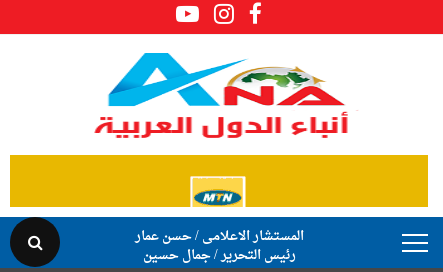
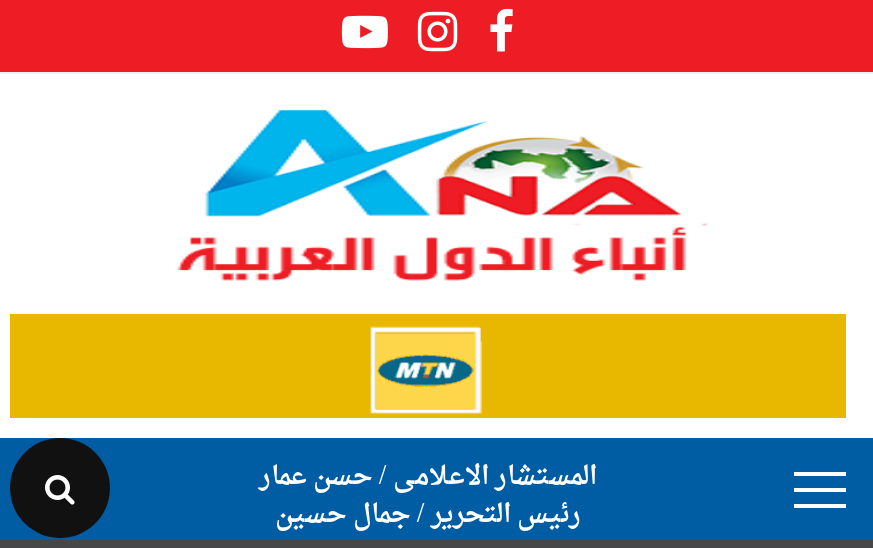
- [image]
+ [image]
